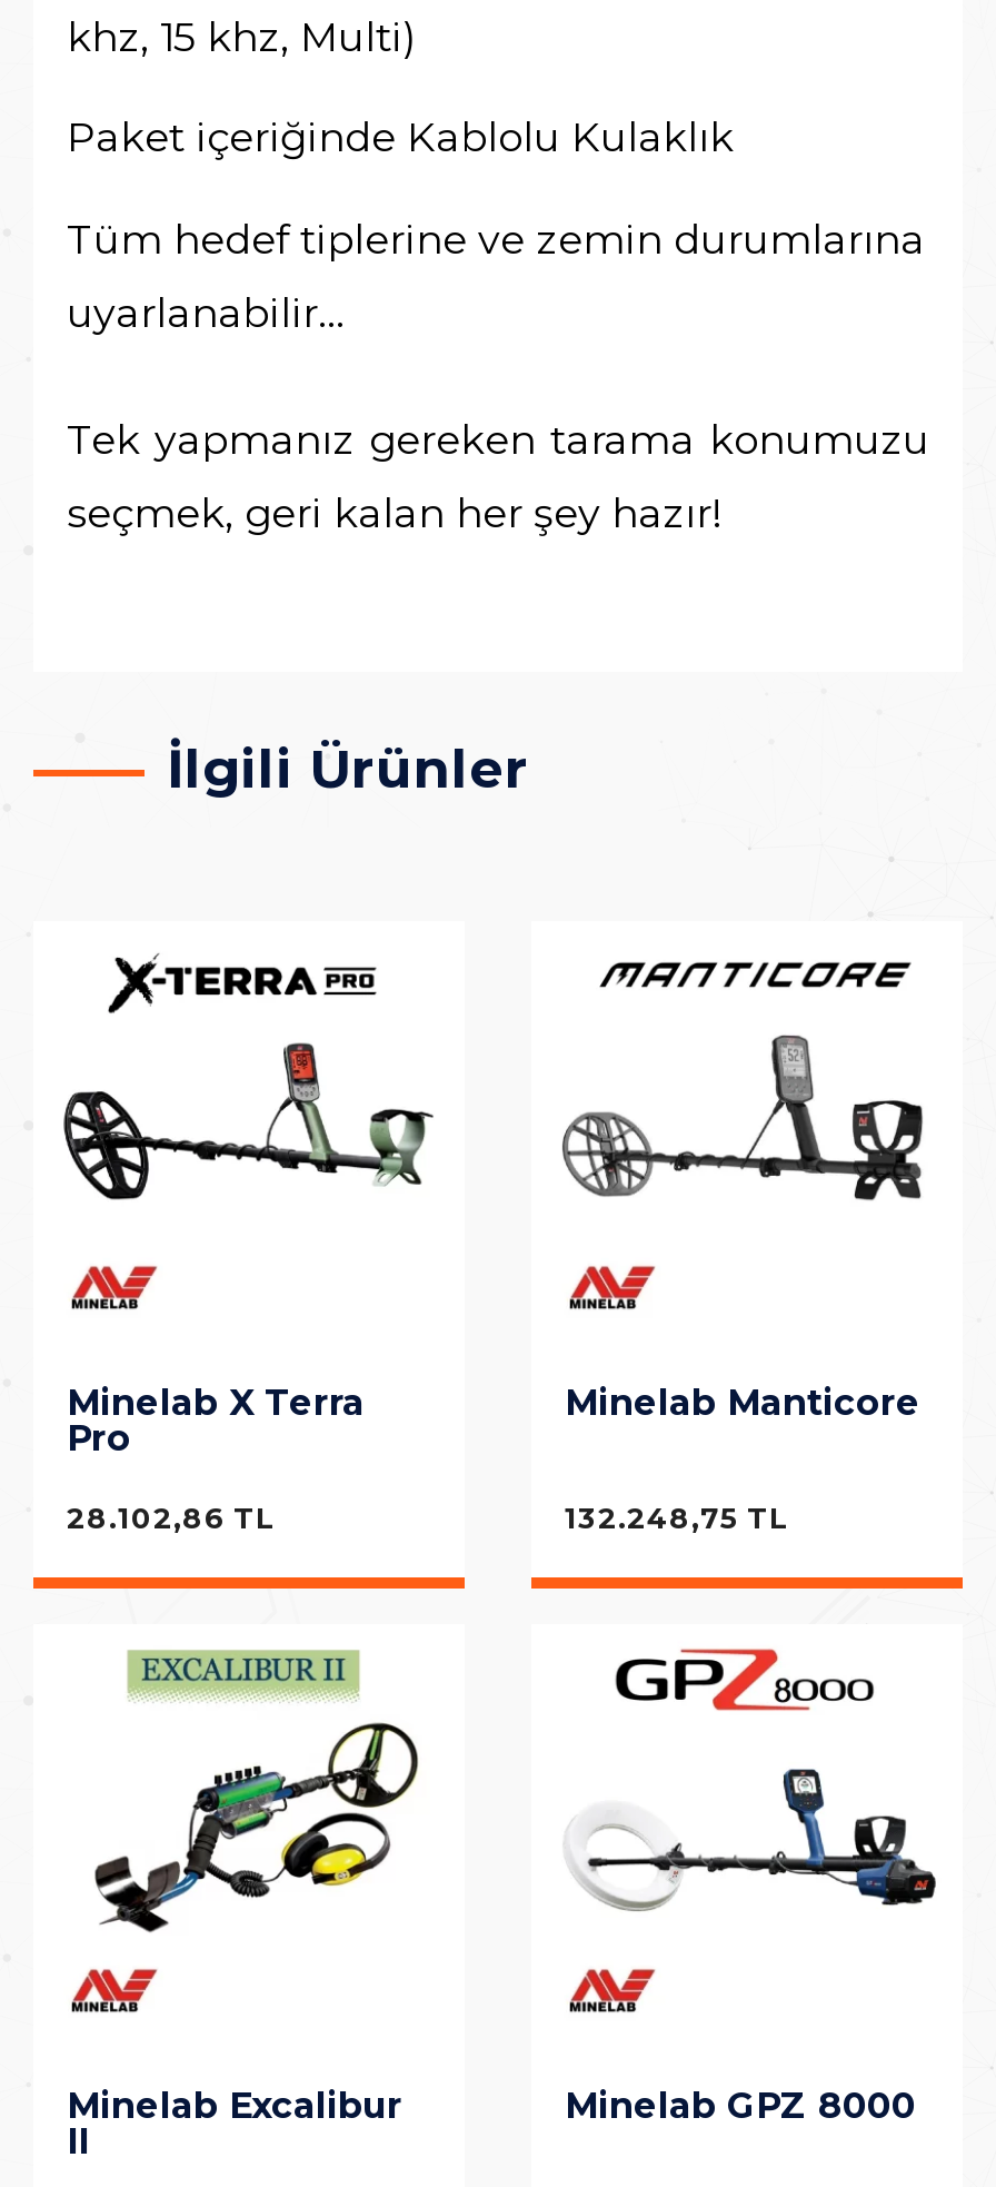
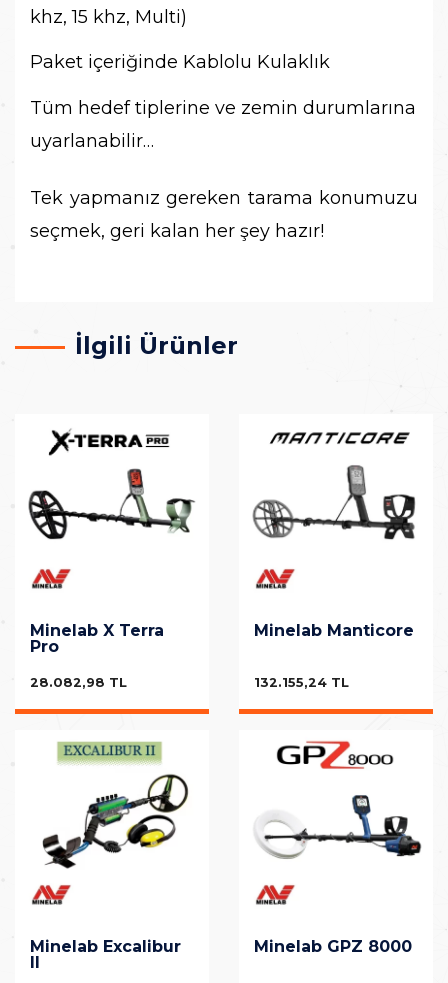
- 28.102,86 TL
+ 28.082,98 TL

- 132.248,75 TL
+ 132.155,24 TL
